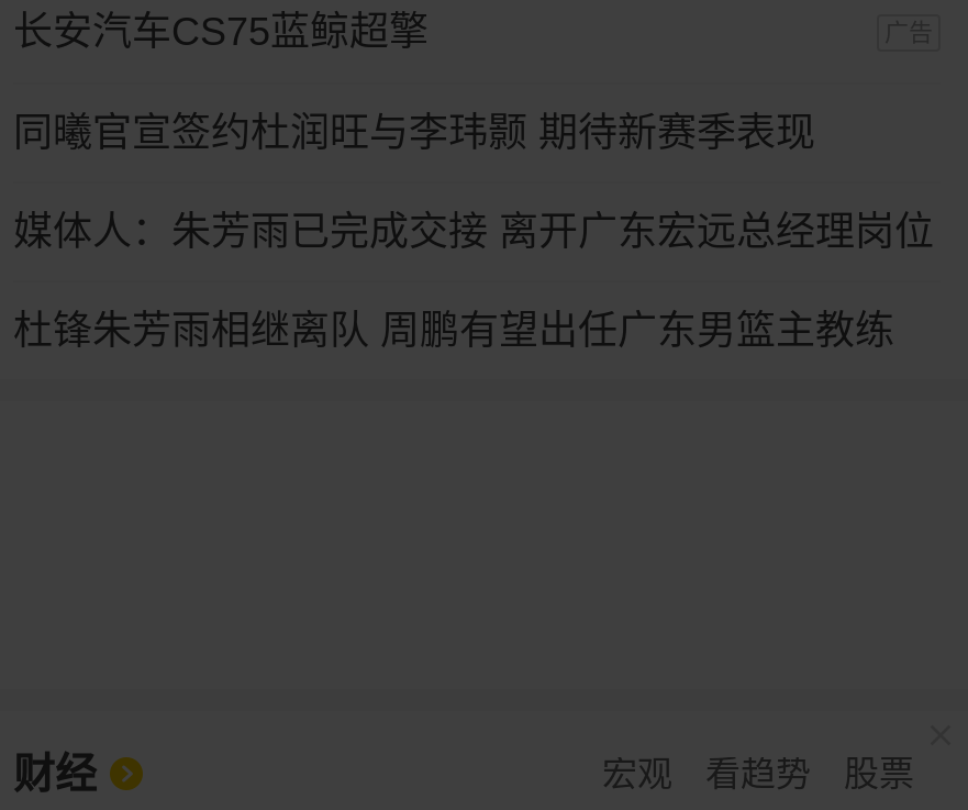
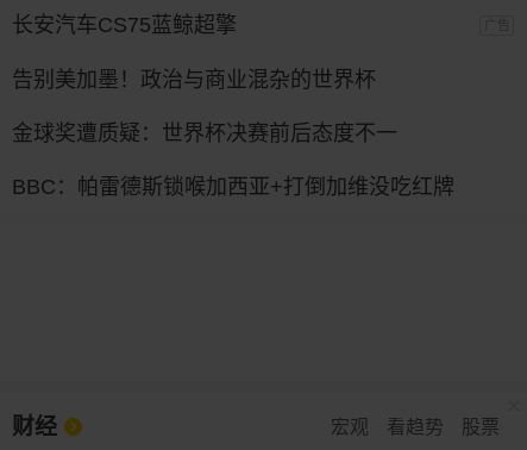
- 同曦官宣签约杜润旺与李玮颢 期待新赛季表现
+ 告别美加墨！政治与商业混杂的世界杯

- 媒体人：朱芳雨已完成交接 离开广东宏远总经理岗位
+ 金球奖遭质疑：世界杯决赛前后态度不一

- 杜锋朱芳雨相继离队 周鹏有望出任广东男篮主教练
+ BBC：帕雷德斯锁喉加西亚+打倒加维没吃红牌
